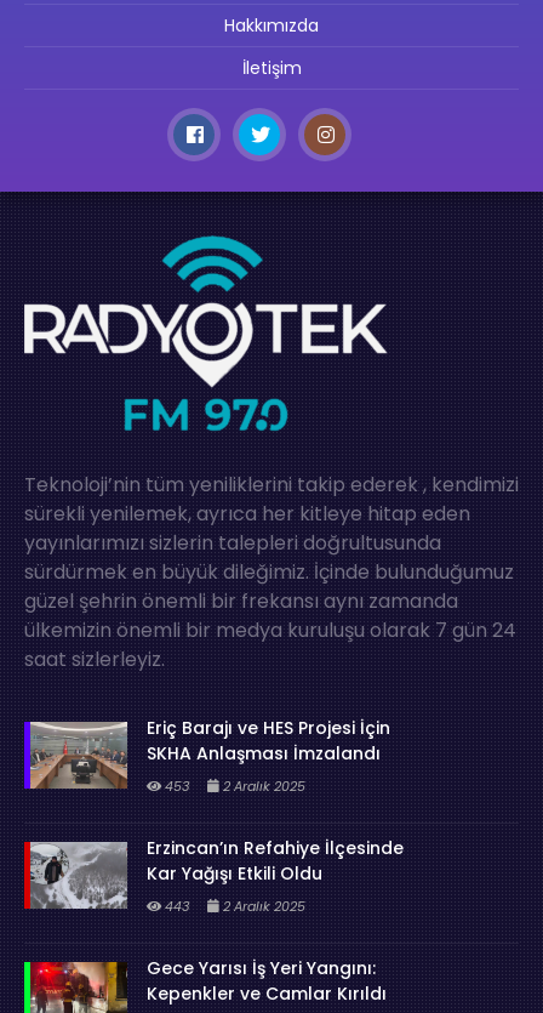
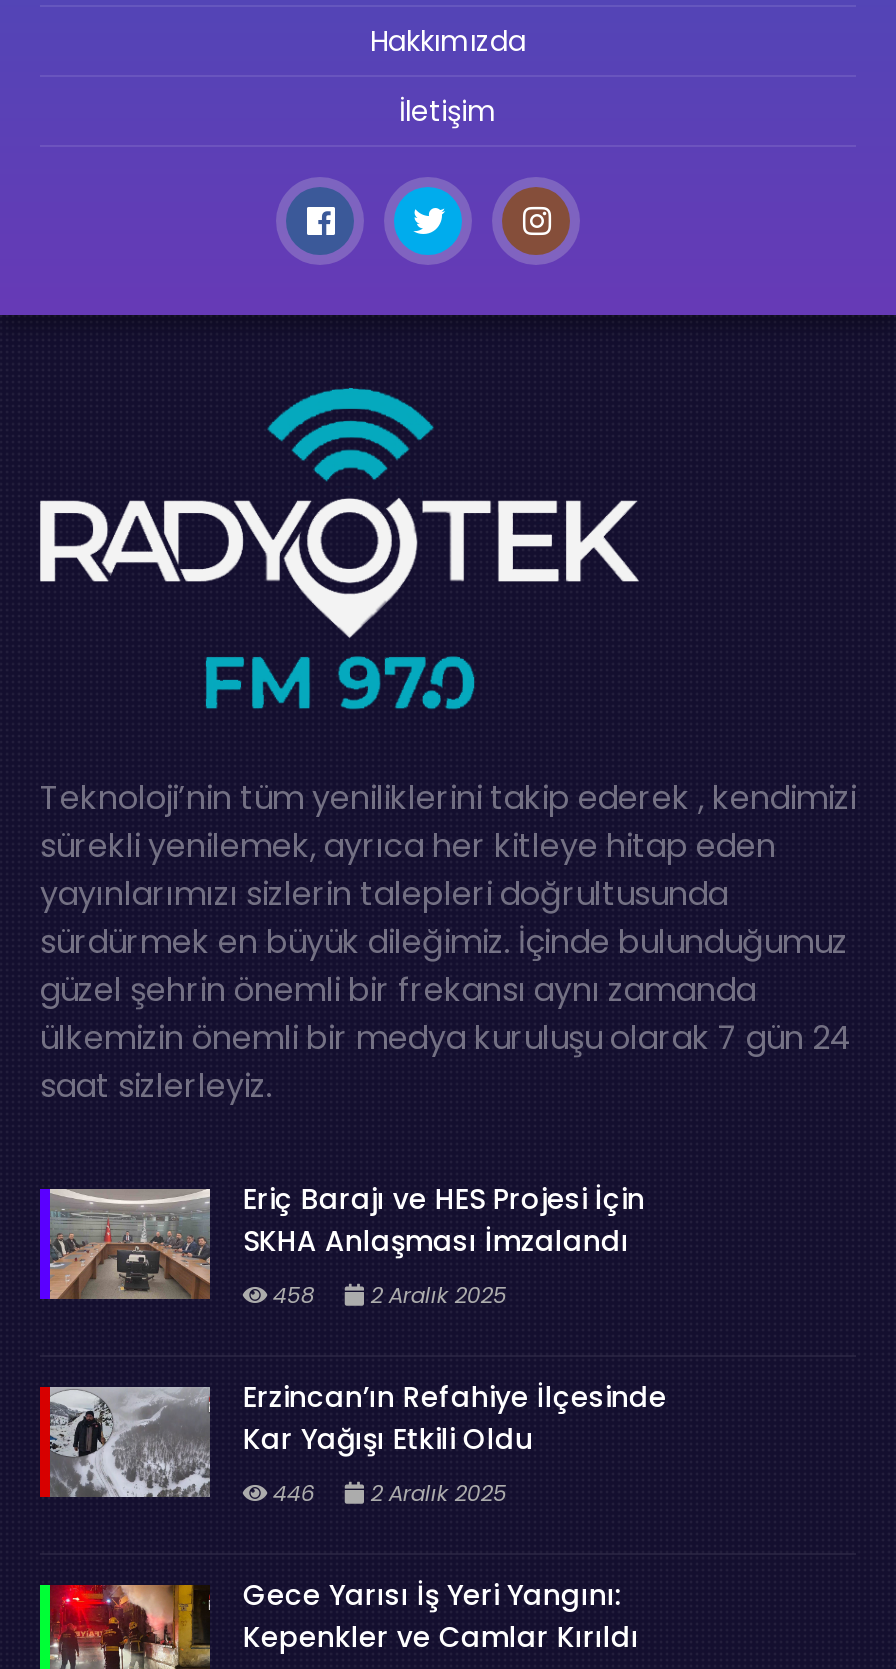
- 453 2 Aralık 2025
+ 458 2 Aralık 2025

- 443 2 Aralık 2025
+ 446 2 Aralık 2025
